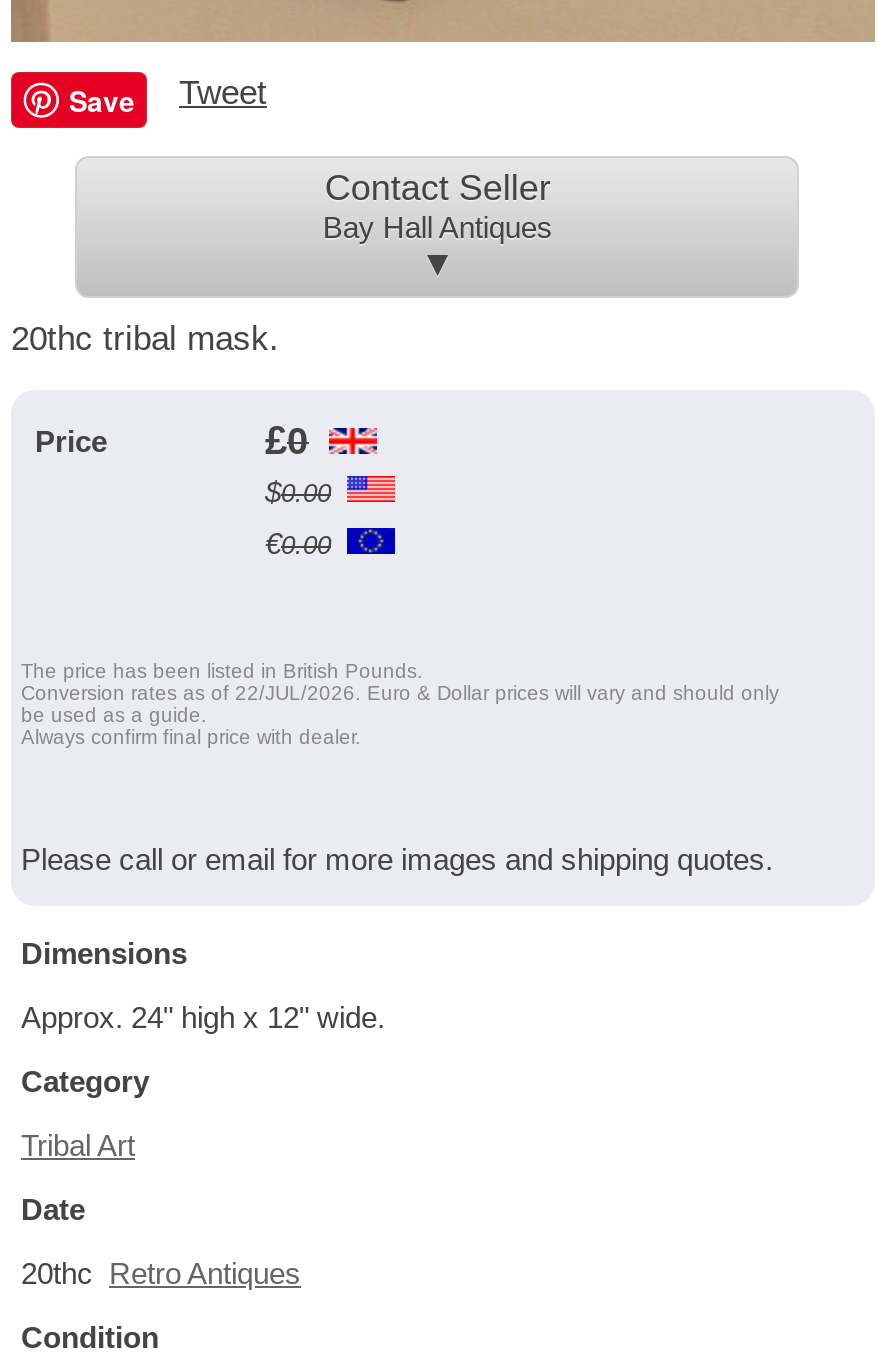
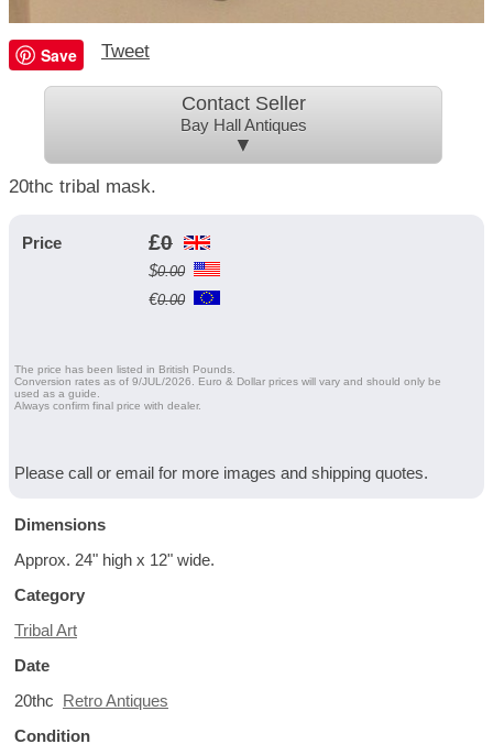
- Conversion rates as of 22/JUL/2026. Euro & Dollar prices will vary and should only
- be used as a guide.
+ Conversion rates as of 9/JUL/2026. Euro & Dollar prices will vary and should only be
+ used as a guide.
